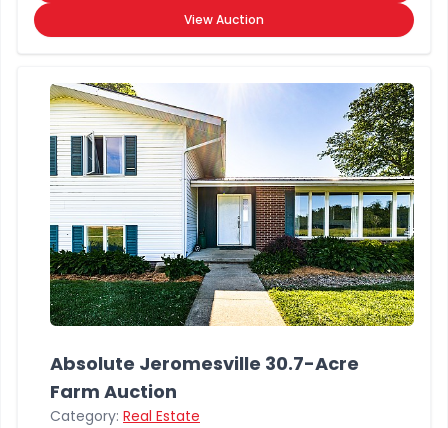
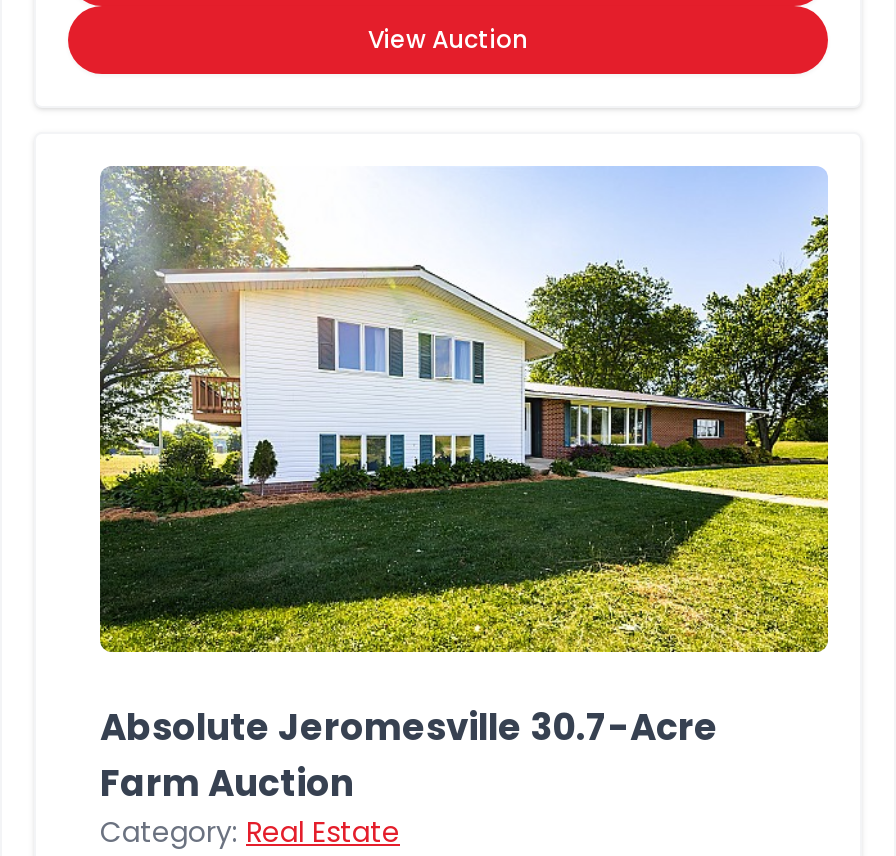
- [image]
+ [image]
